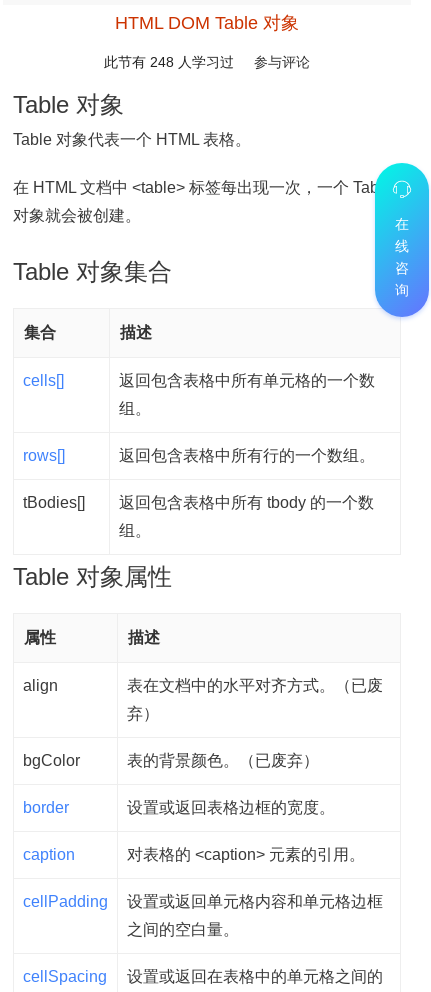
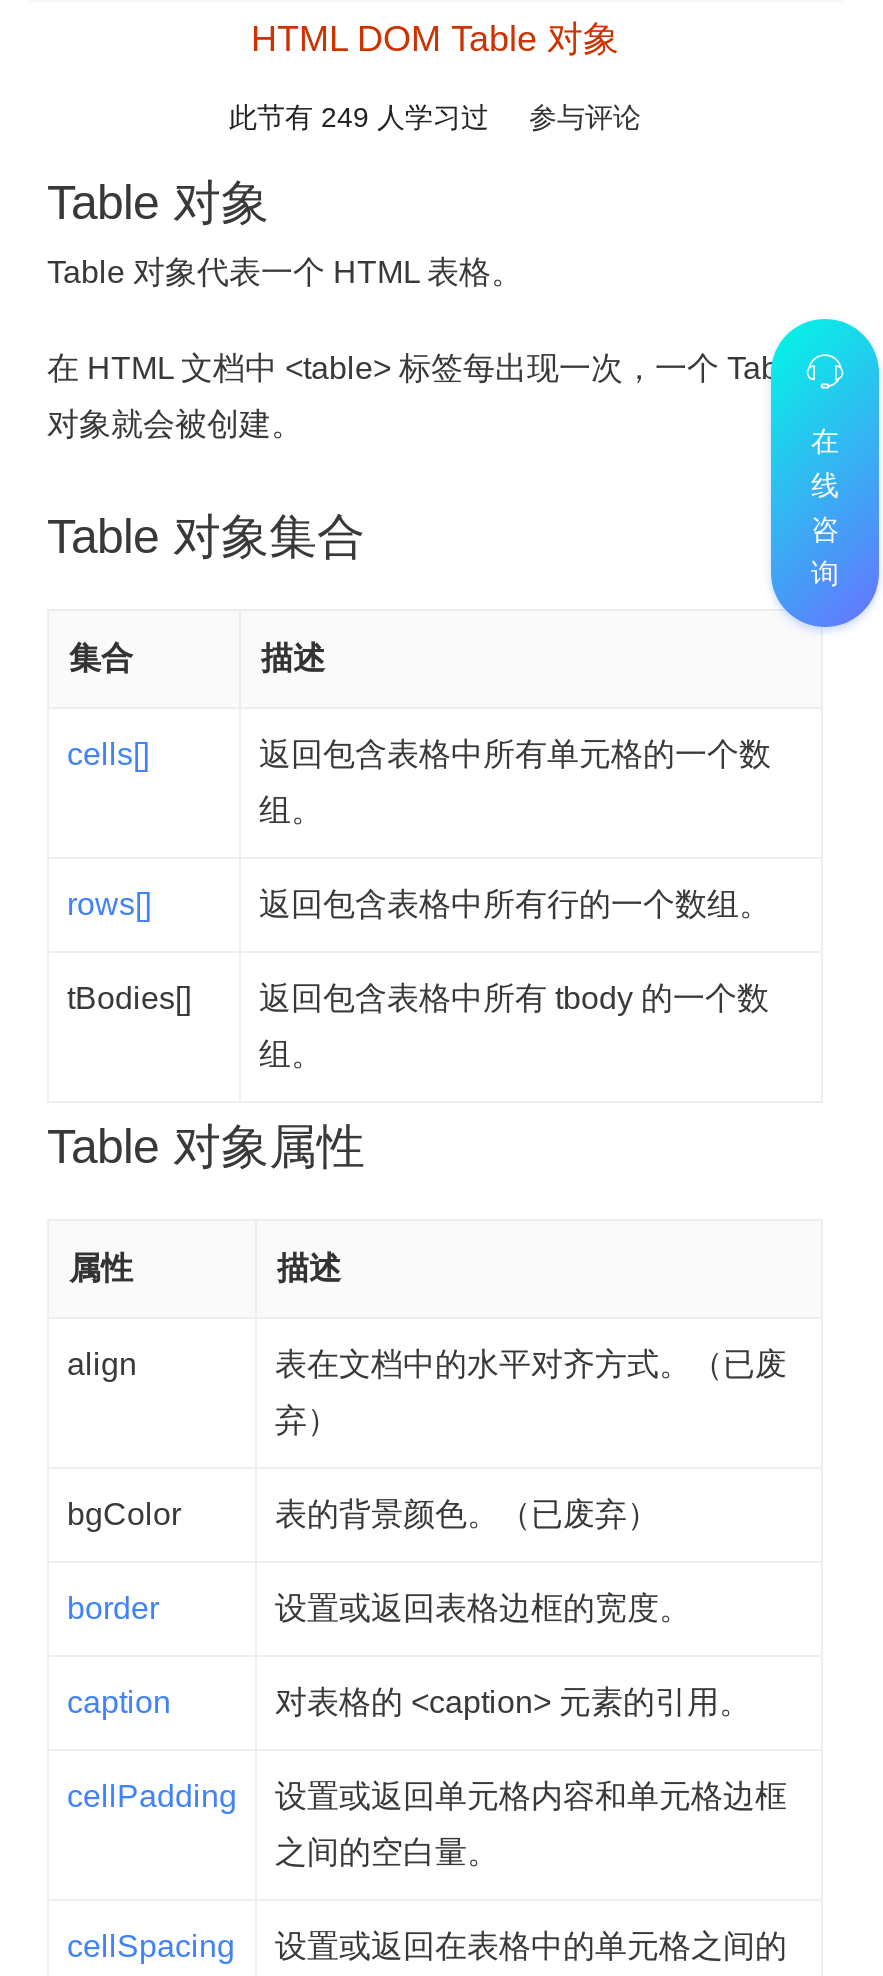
- 此节有248人学习过参与评论
+ 此节有249人学习过参与评论
